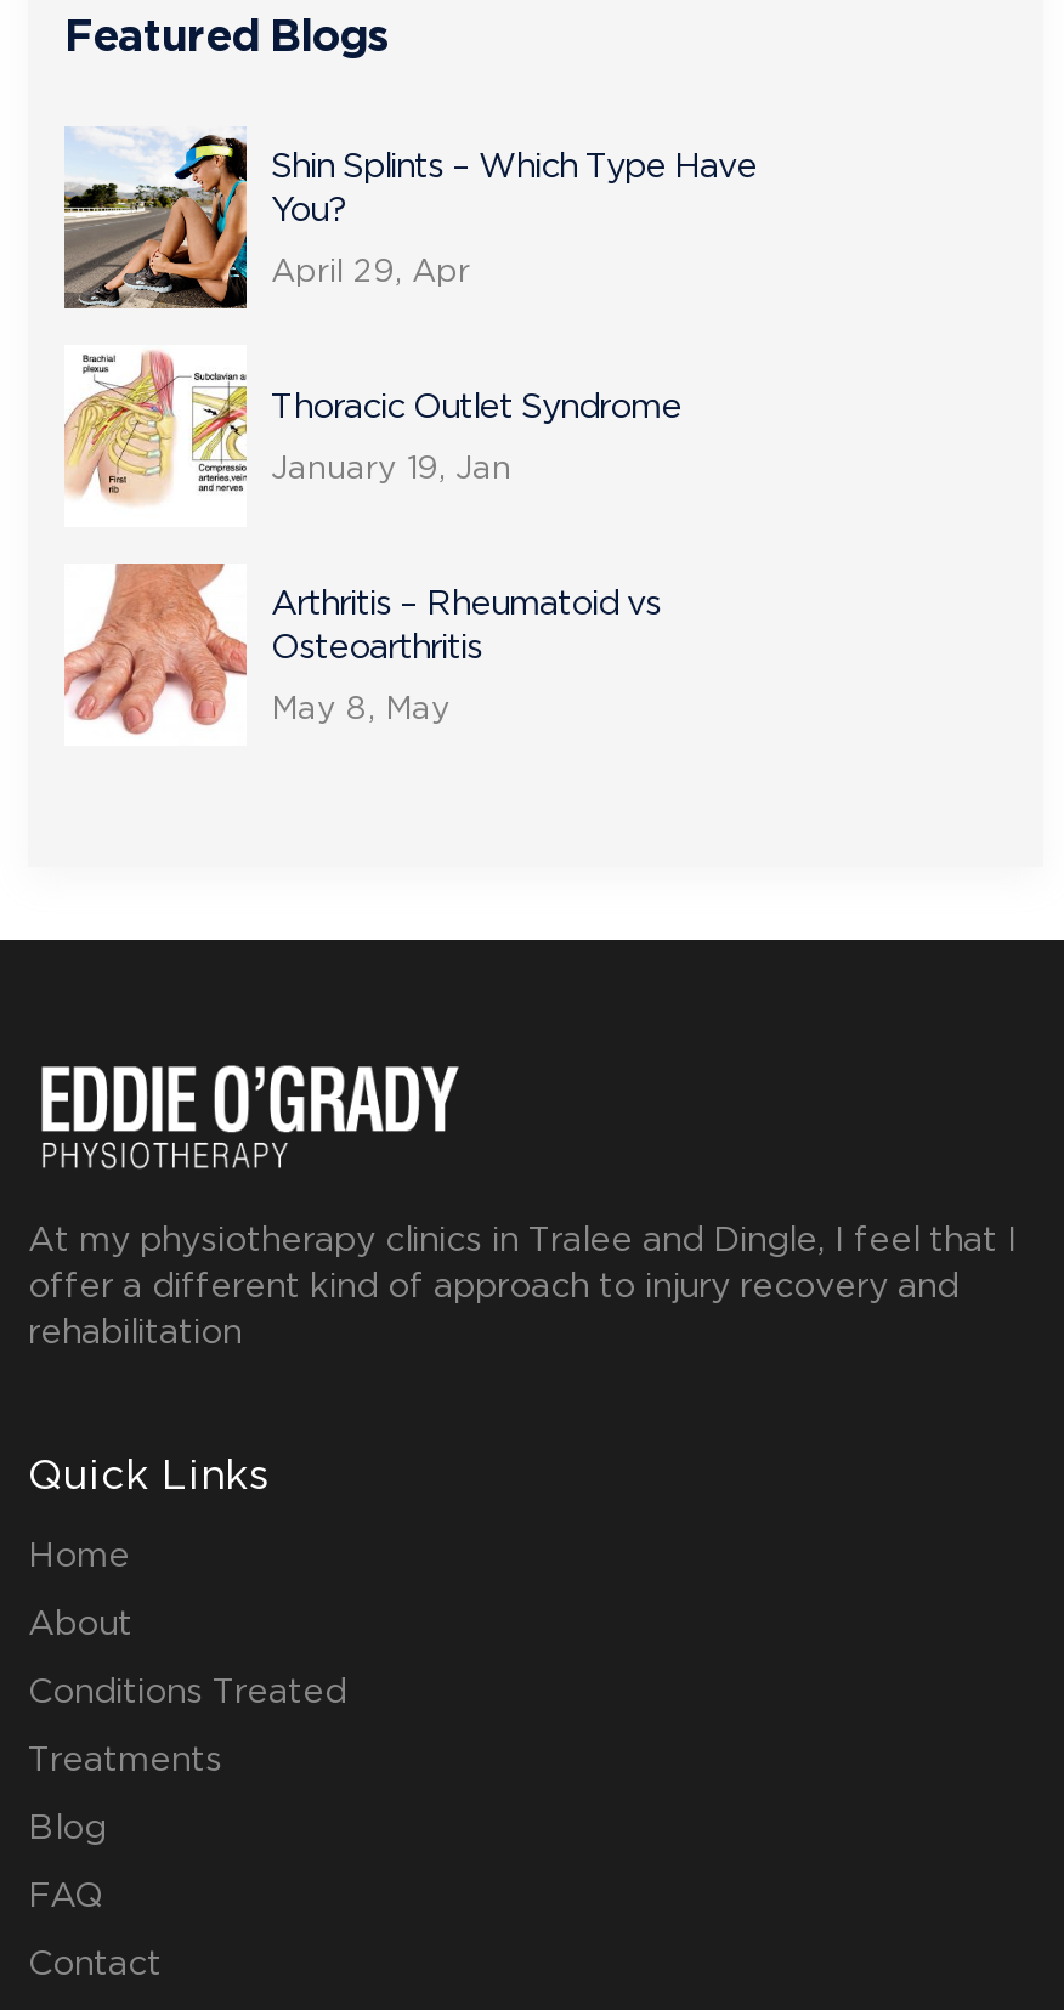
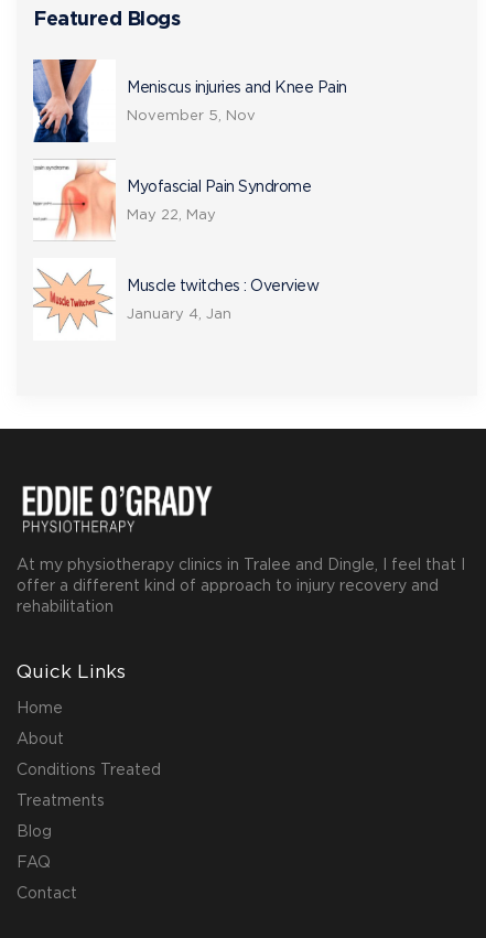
- [image]
- Shin Splints – Which Type Have
- You?
- April 29, Apr
+ [image]
+ Meniscus injuries and Knee Pain
+ November 5, Nov

- [image]
- Thoracic Outlet Syndrome
- January 19, Jan
+ [image]
+ Myofascial Pain Syndrome
+ May 22, May

- [image]
- Arthritis – Rheumatoid vs
- Osteoarthritis
- May 8, May
+ [image]
+ Muscle twitches : Overview
+ January 4, Jan
